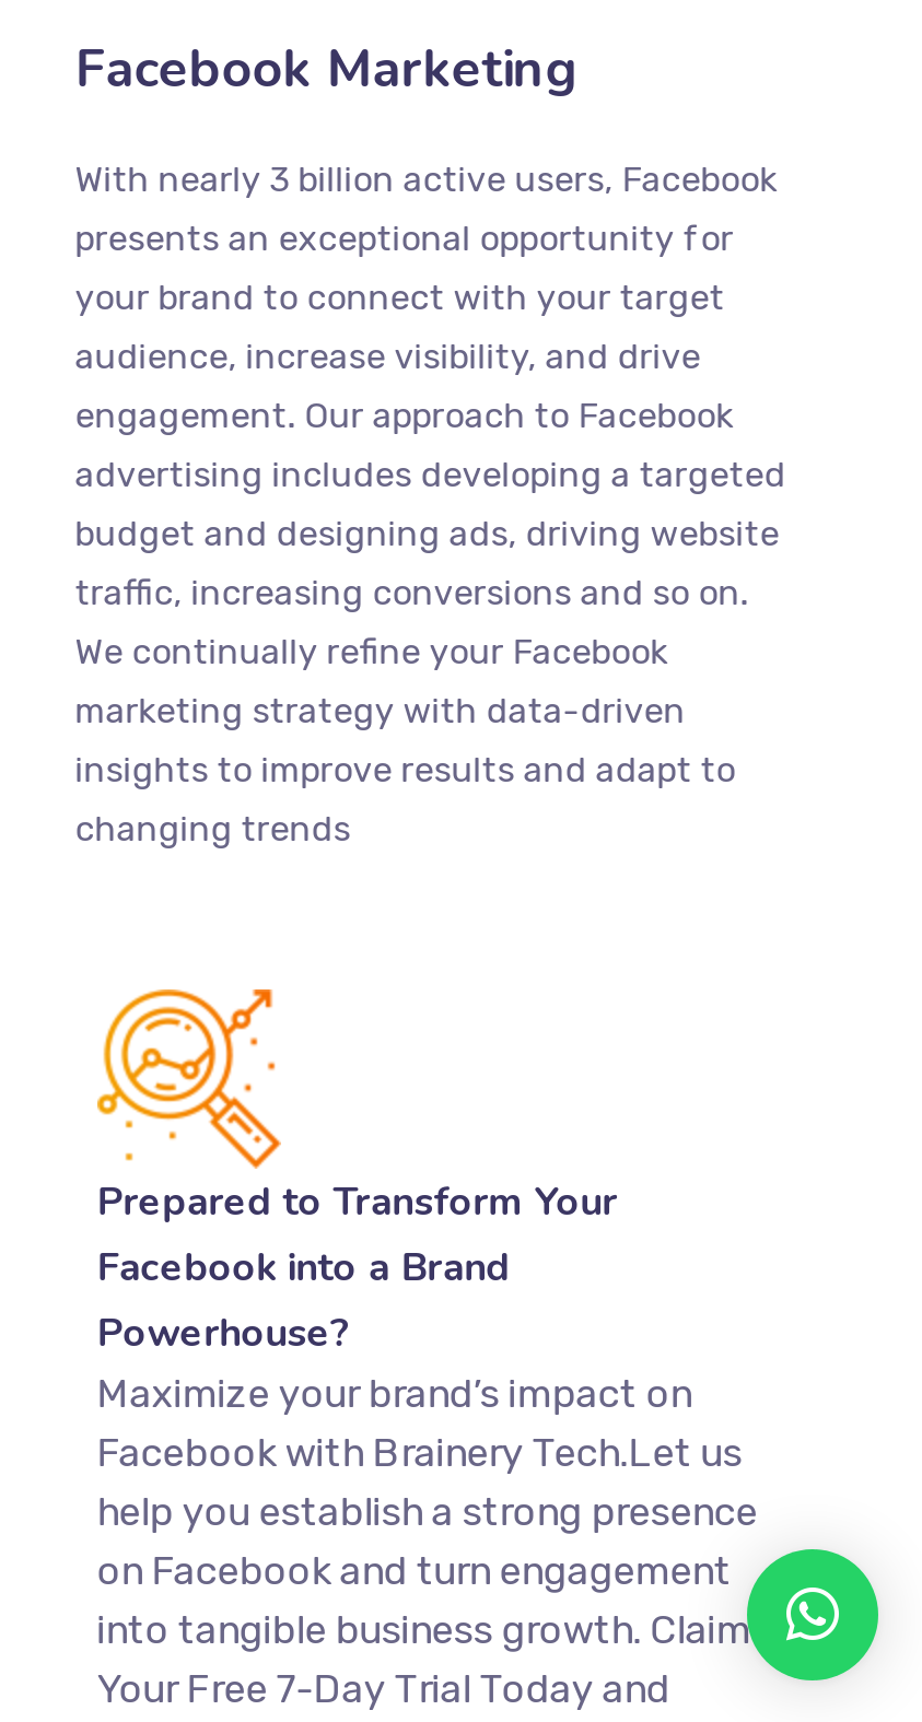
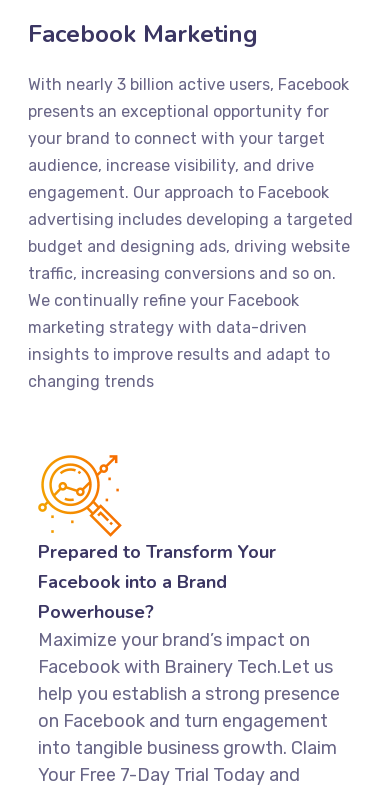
- [image]
